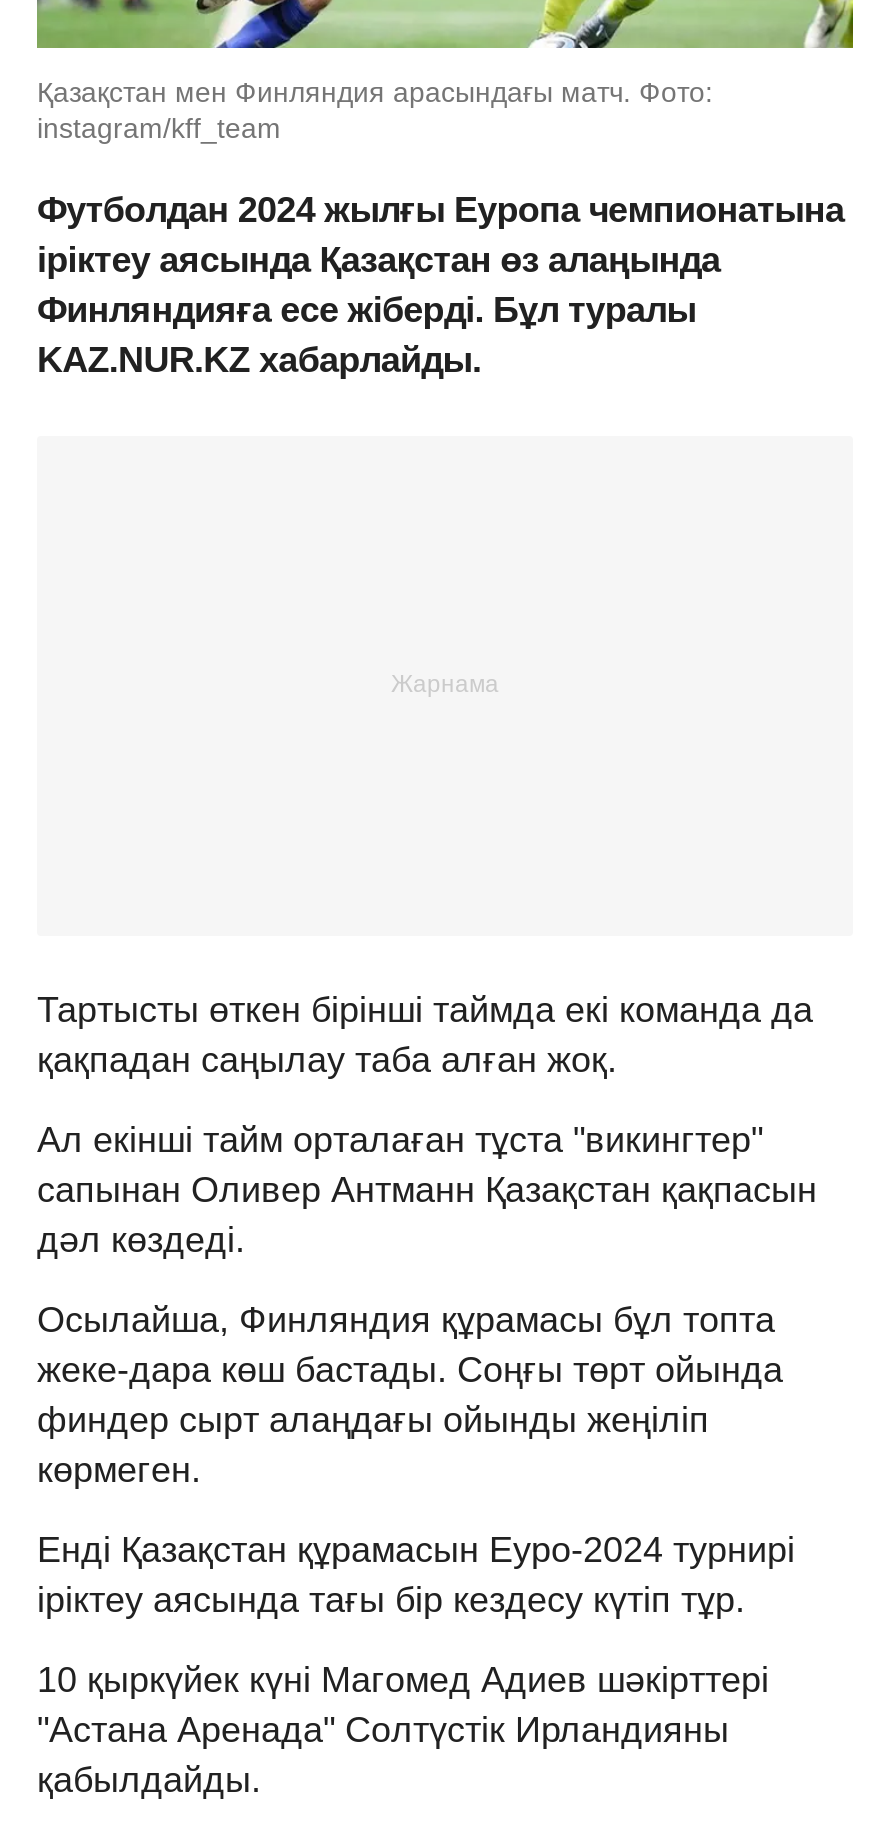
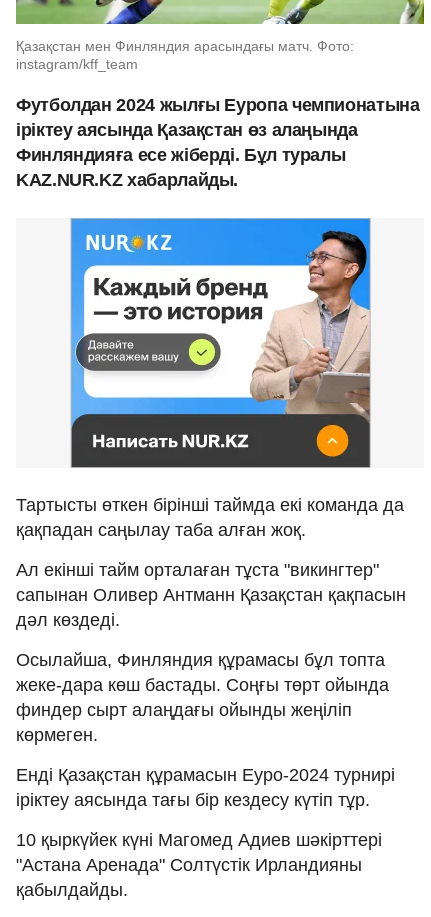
+ [image]
